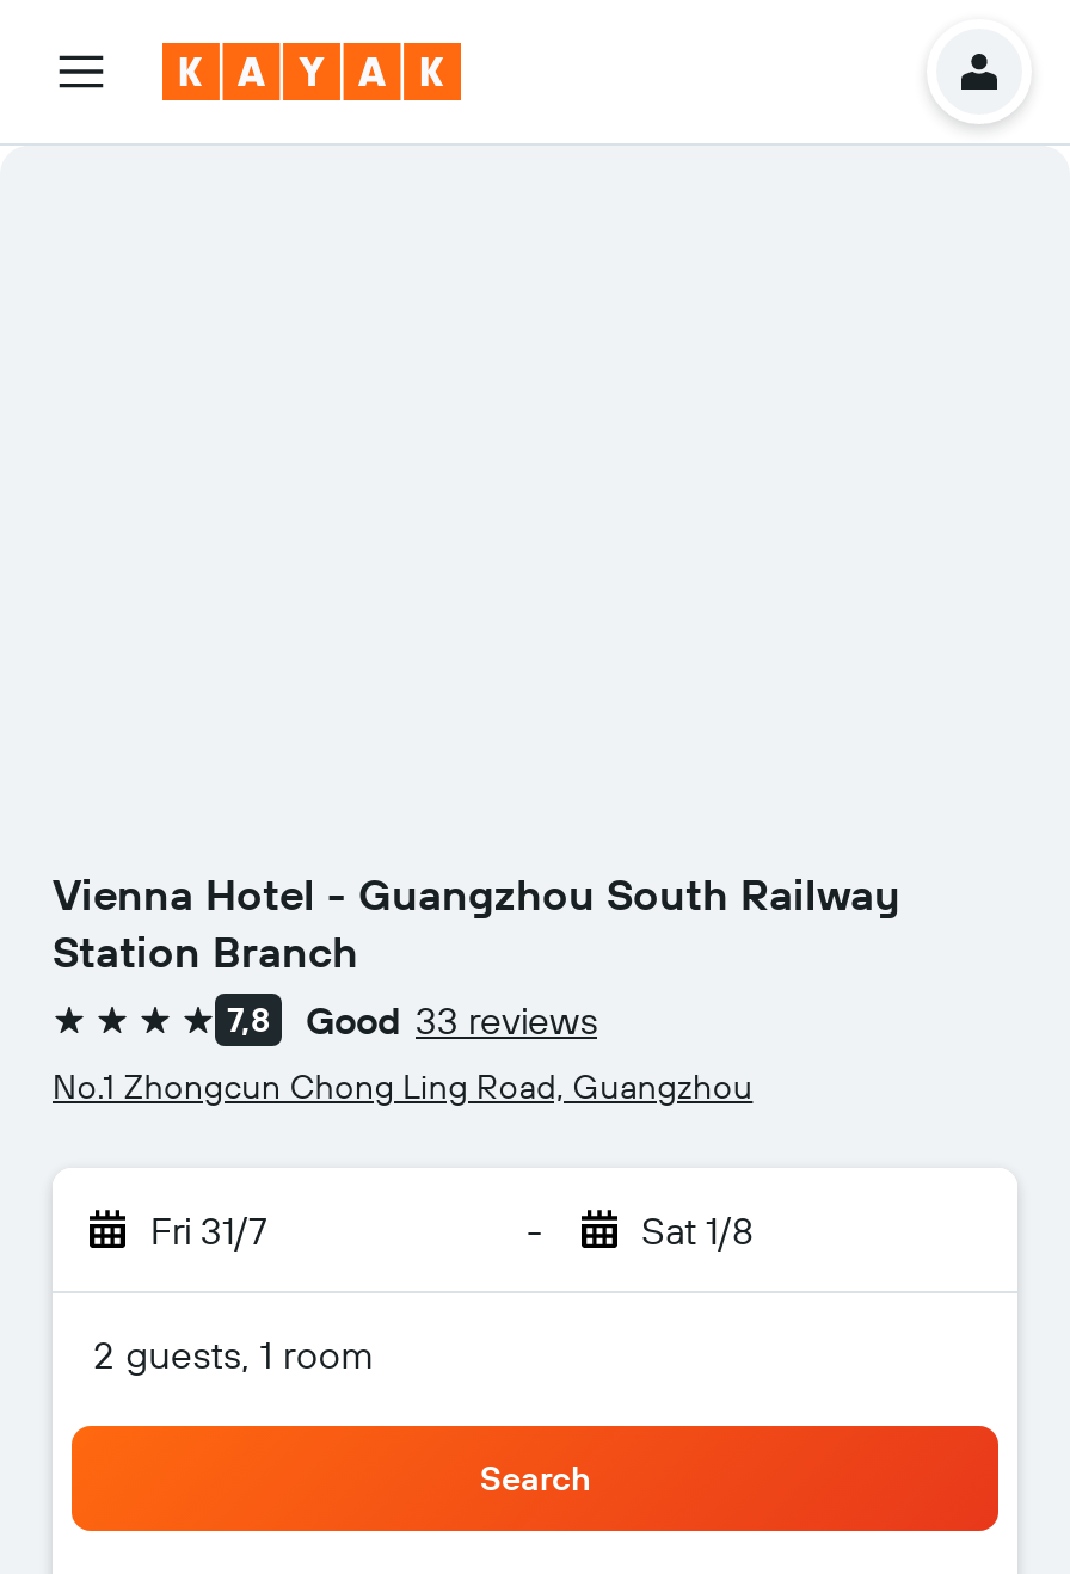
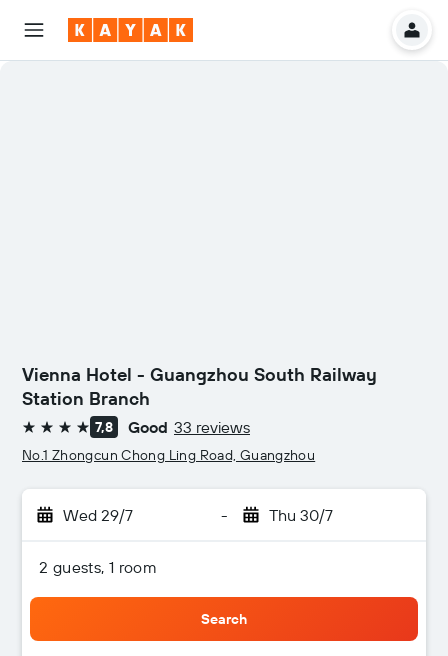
- Fri 31/7
+ Wed 29/7

- Sat 1/8
+ Thu 30/7
